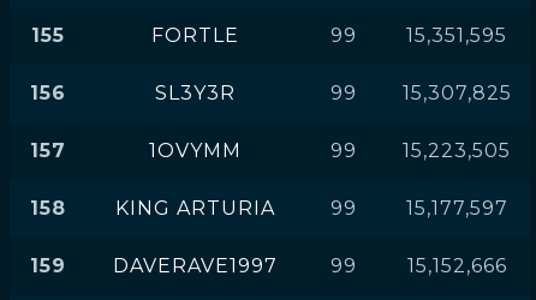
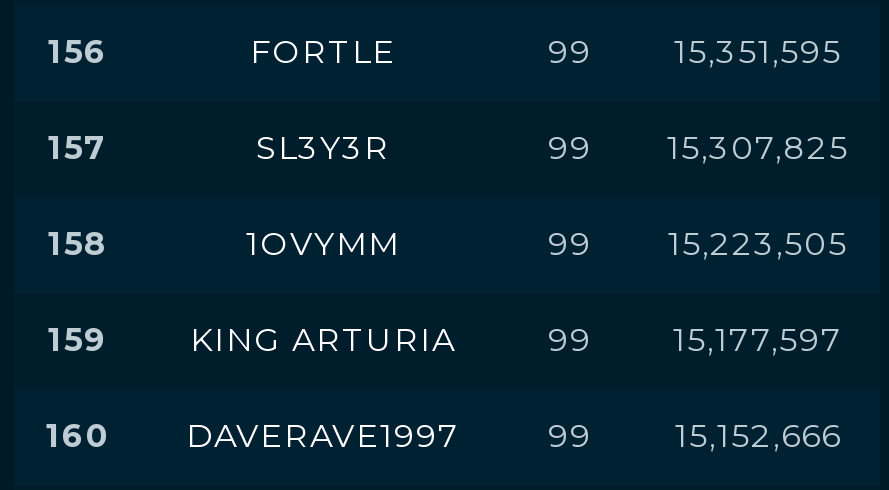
- 155
+ 156

- 156
+ 157

- 157
+ 158

- 158
+ 159

- 159
+ 160
